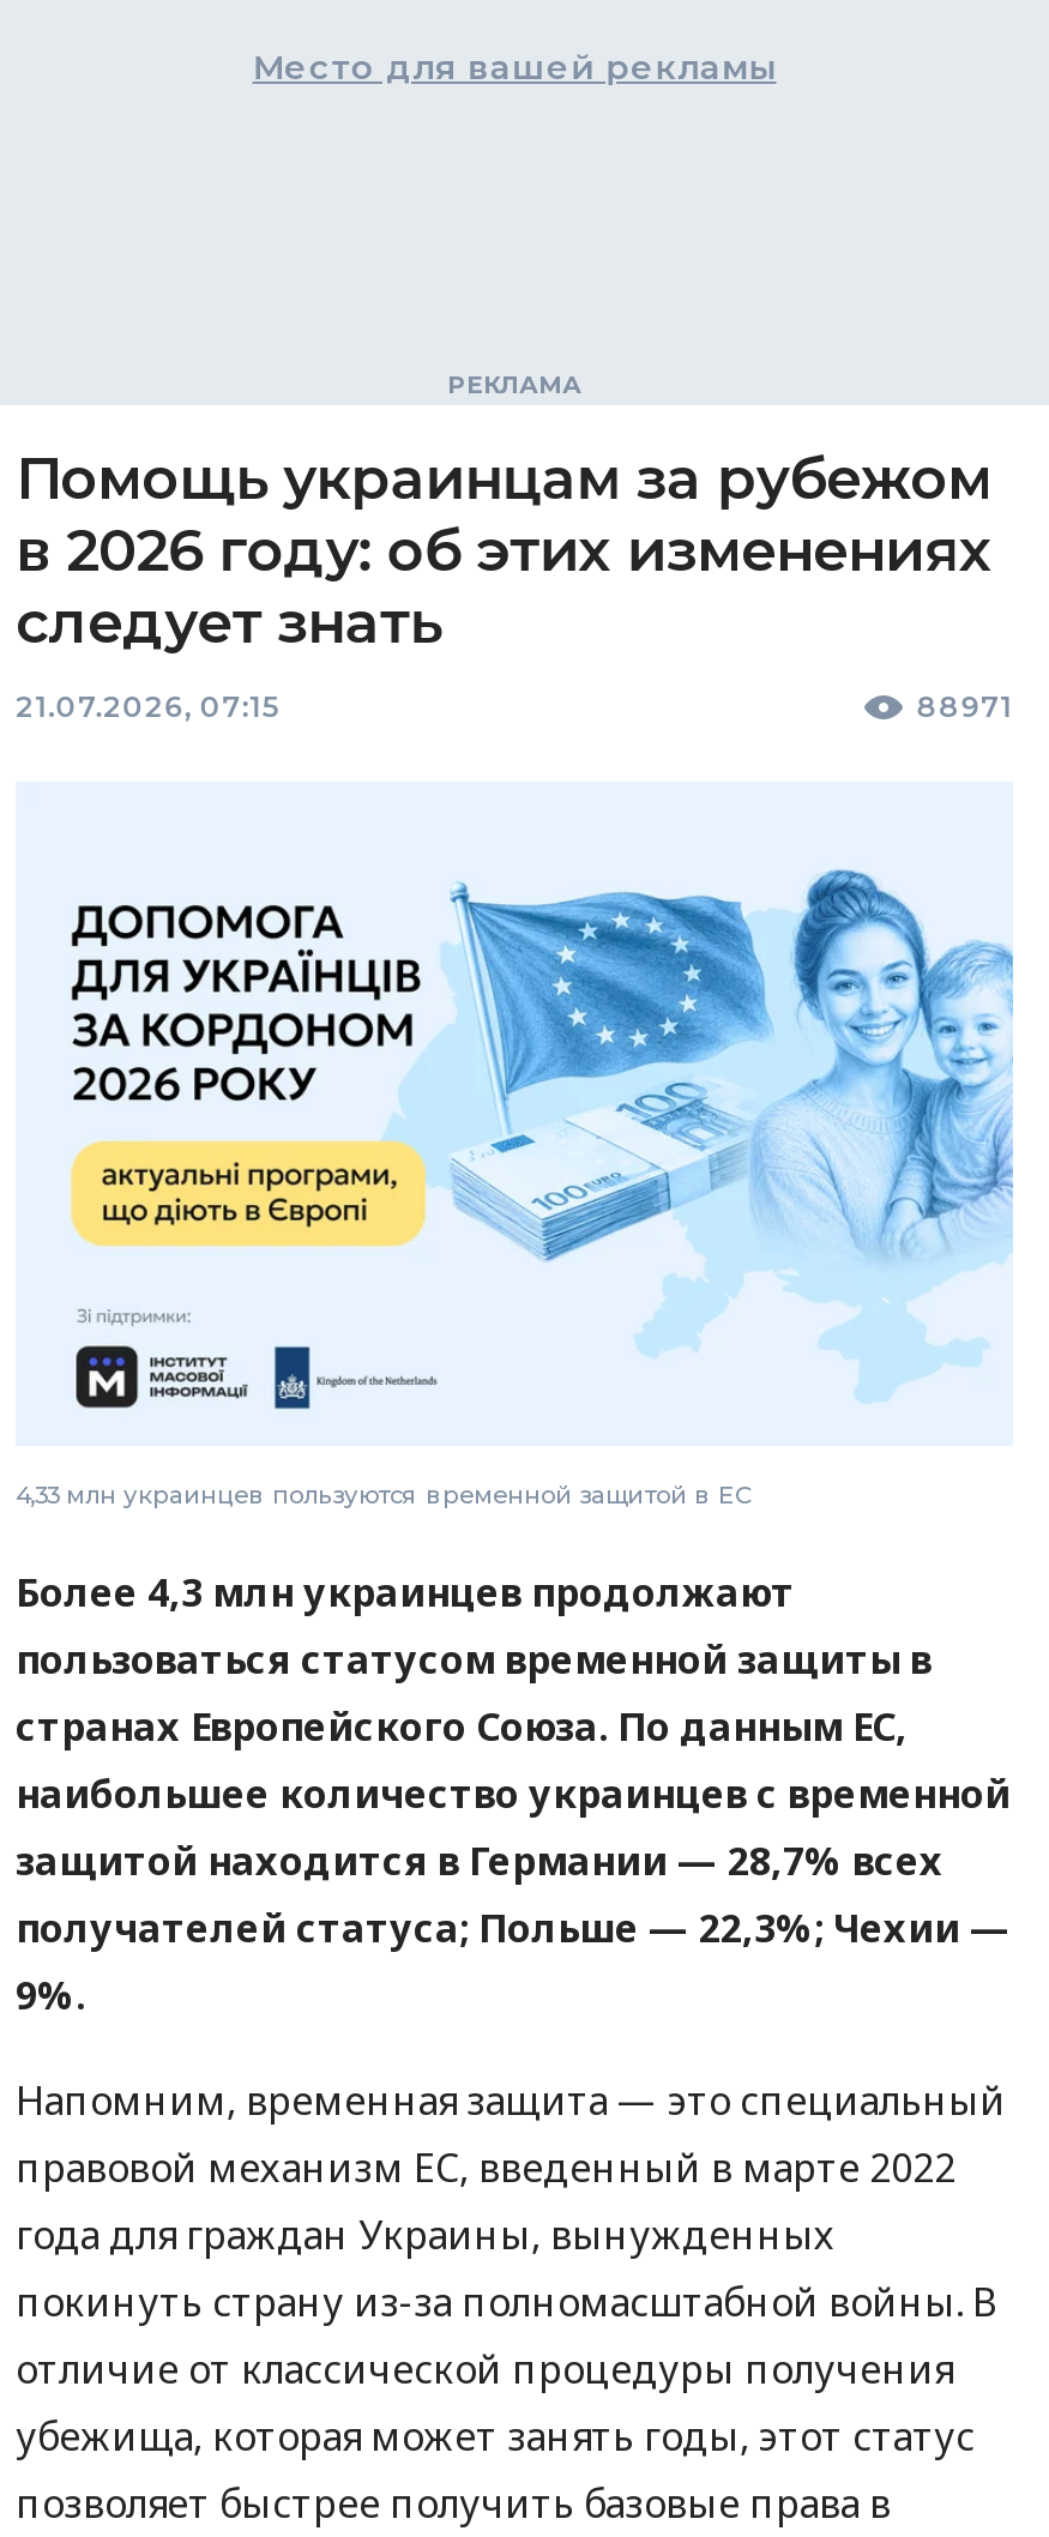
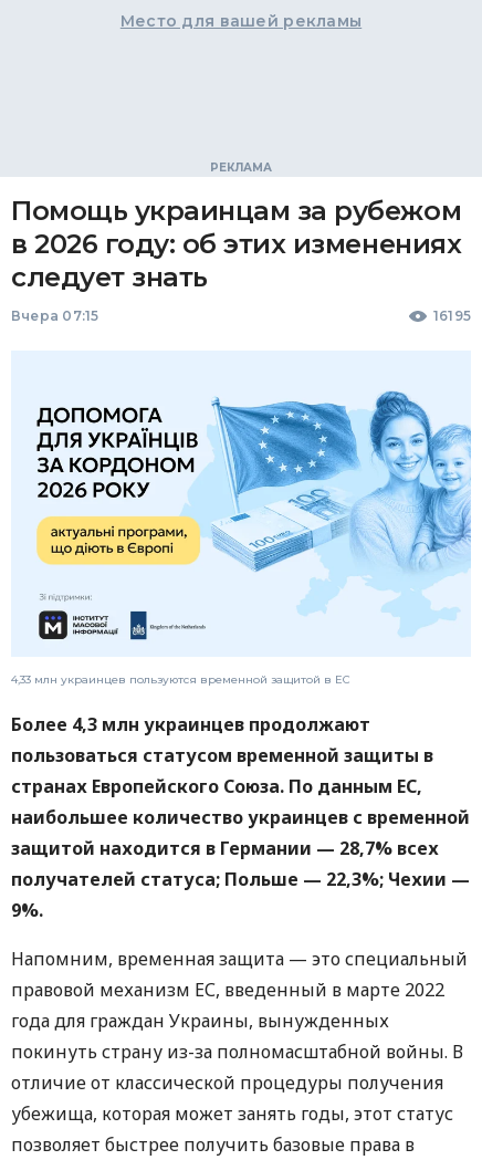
- 21.07.2026, 07:15
- 88971
+ Вчера 07:15
+ 16195
